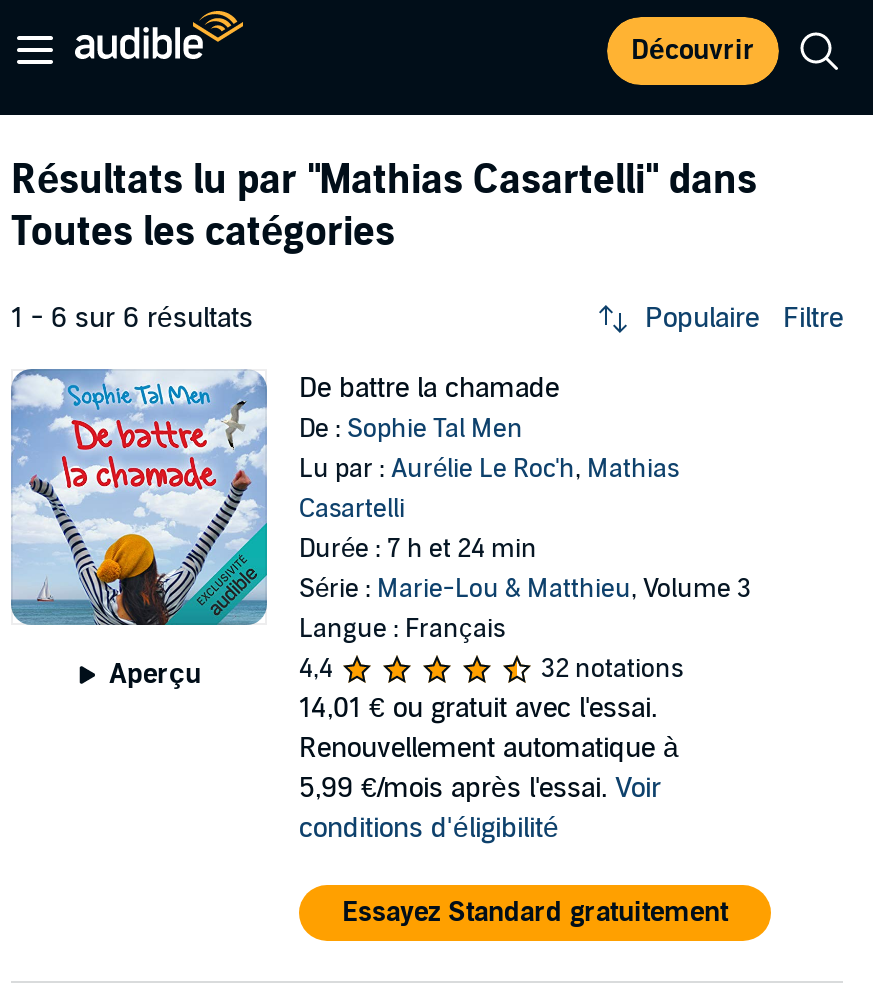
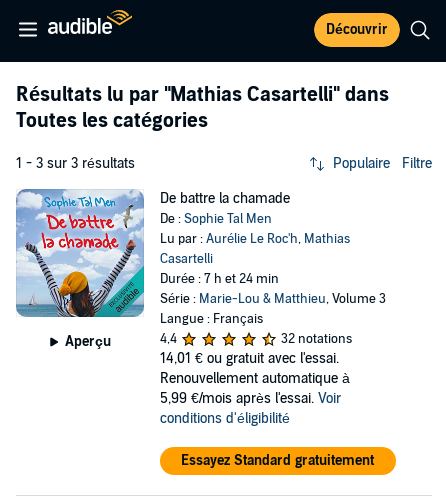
- 1 - 6 sur 6 résultats
+ 1 - 3 sur 3 résultats
